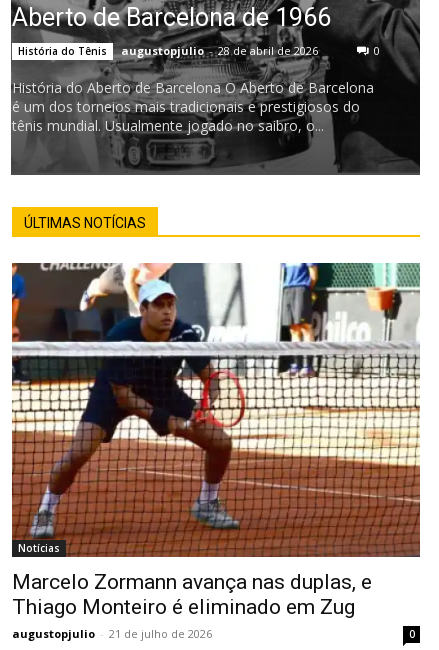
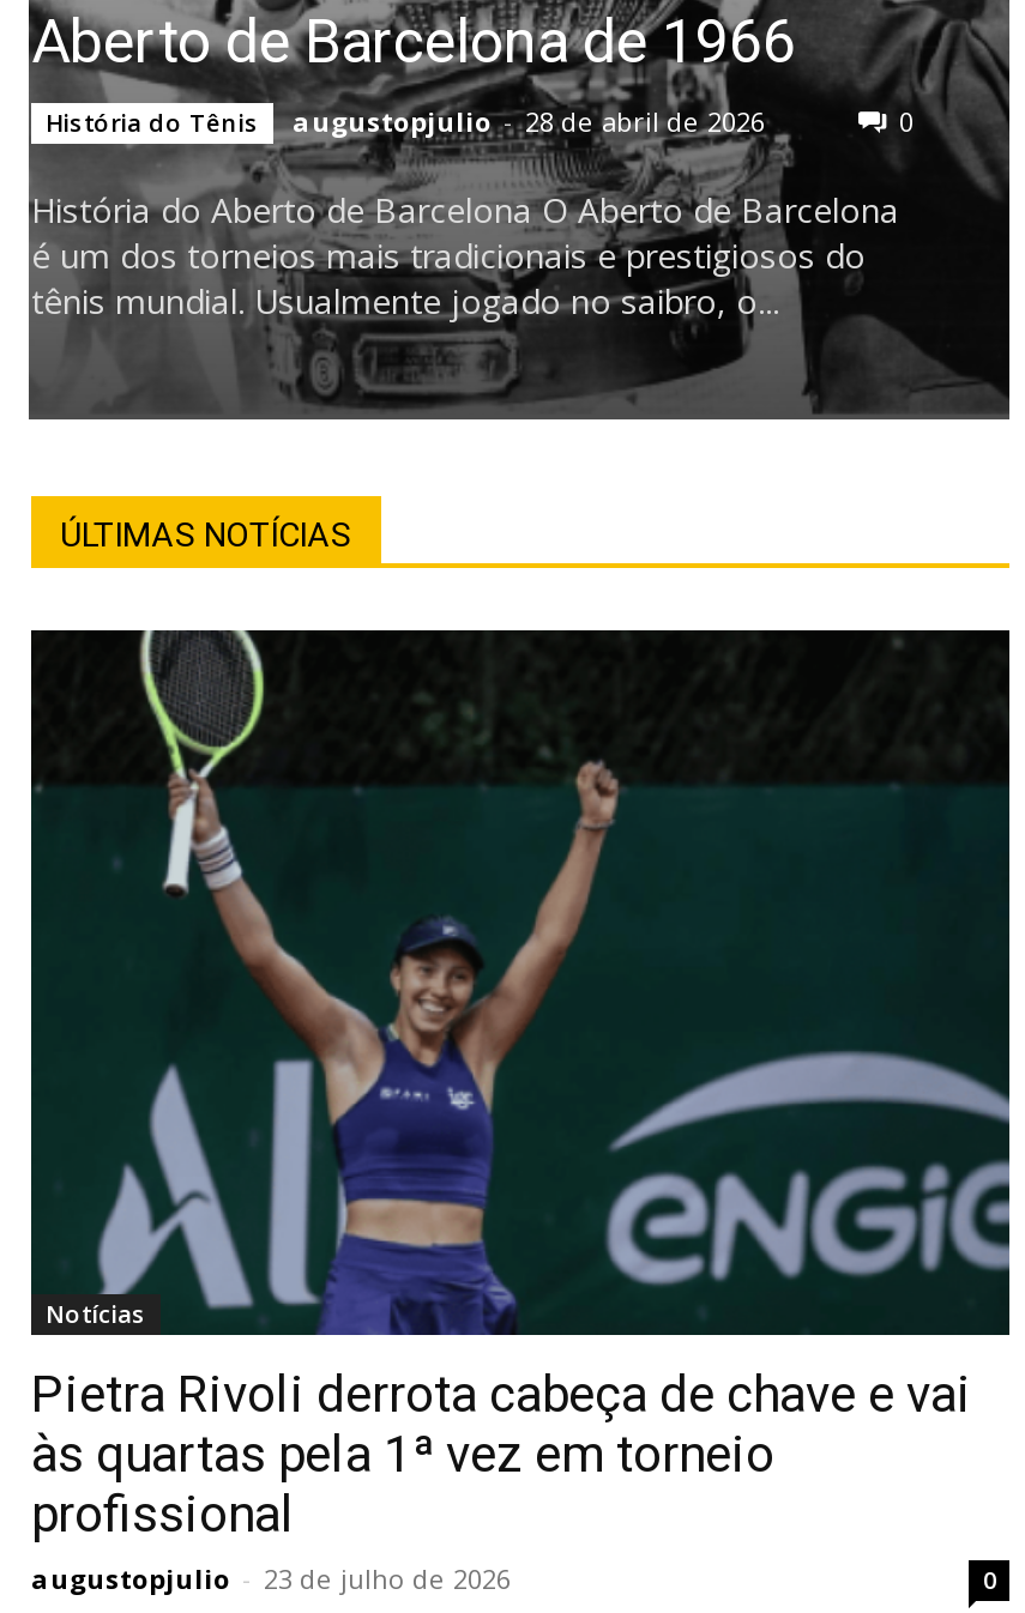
- [image]
- Marcelo Zormann avança nas duplas, e
- Thiago Monteiro é eliminado em Zug
- augustopjulio - 21 de julho de 2026
+ [image]
+ Pietra Rivoli derrota cabeça de chave e vai
+ às quartas pela 1ª vez em torneio
+ profissional
+ augustopjulio - 23 de julho de 2026
